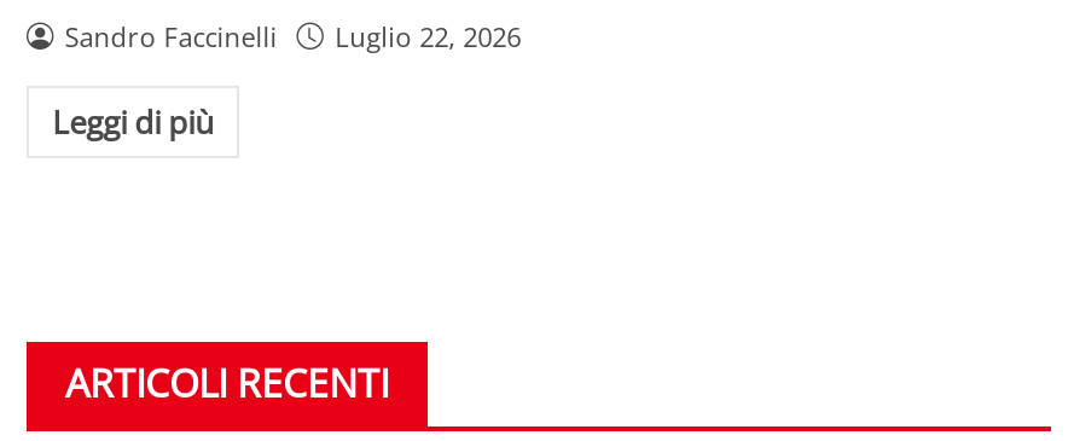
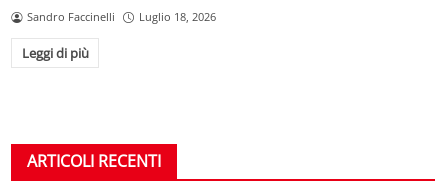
- Sandro Faccinelli Luglio 22, 2026
+ Sandro Faccinelli Luglio 18, 2026
